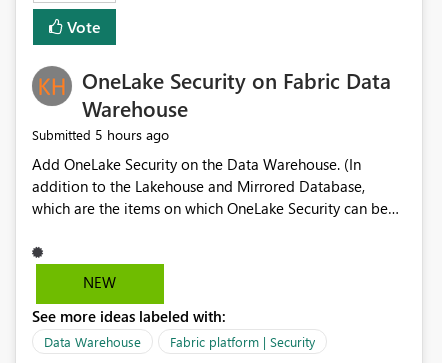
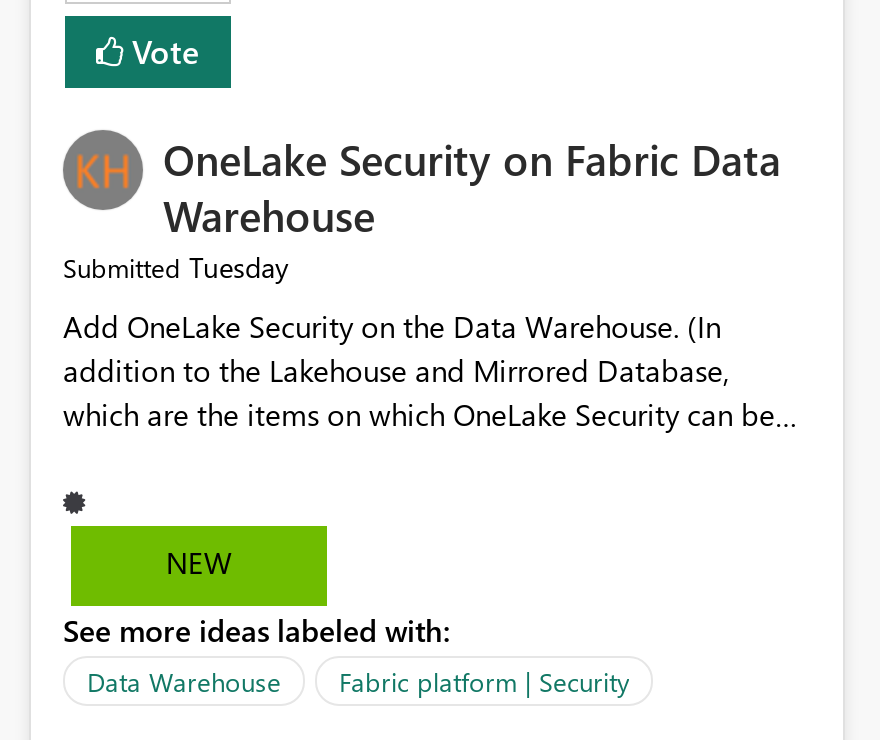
- Submitted 5 hours ago
+ Submitted Tuesday
